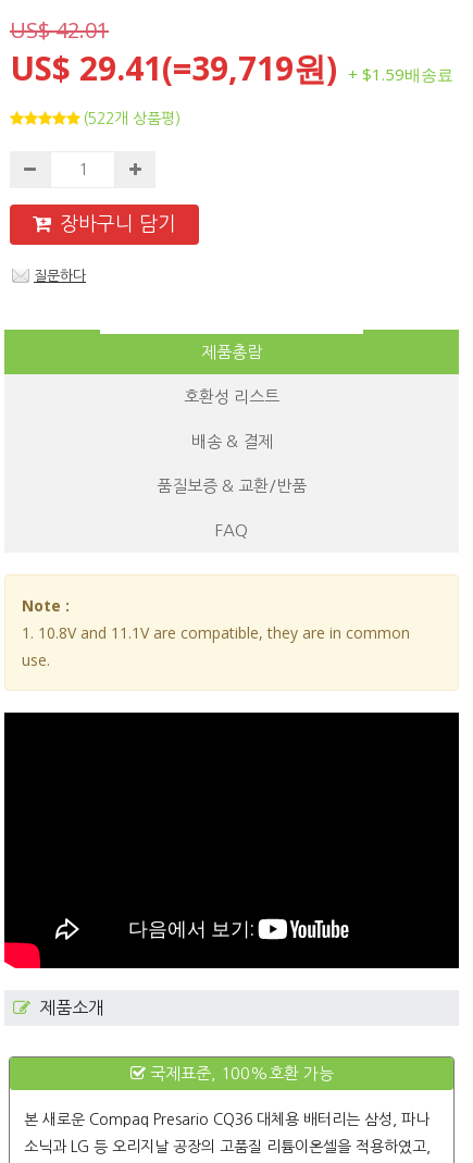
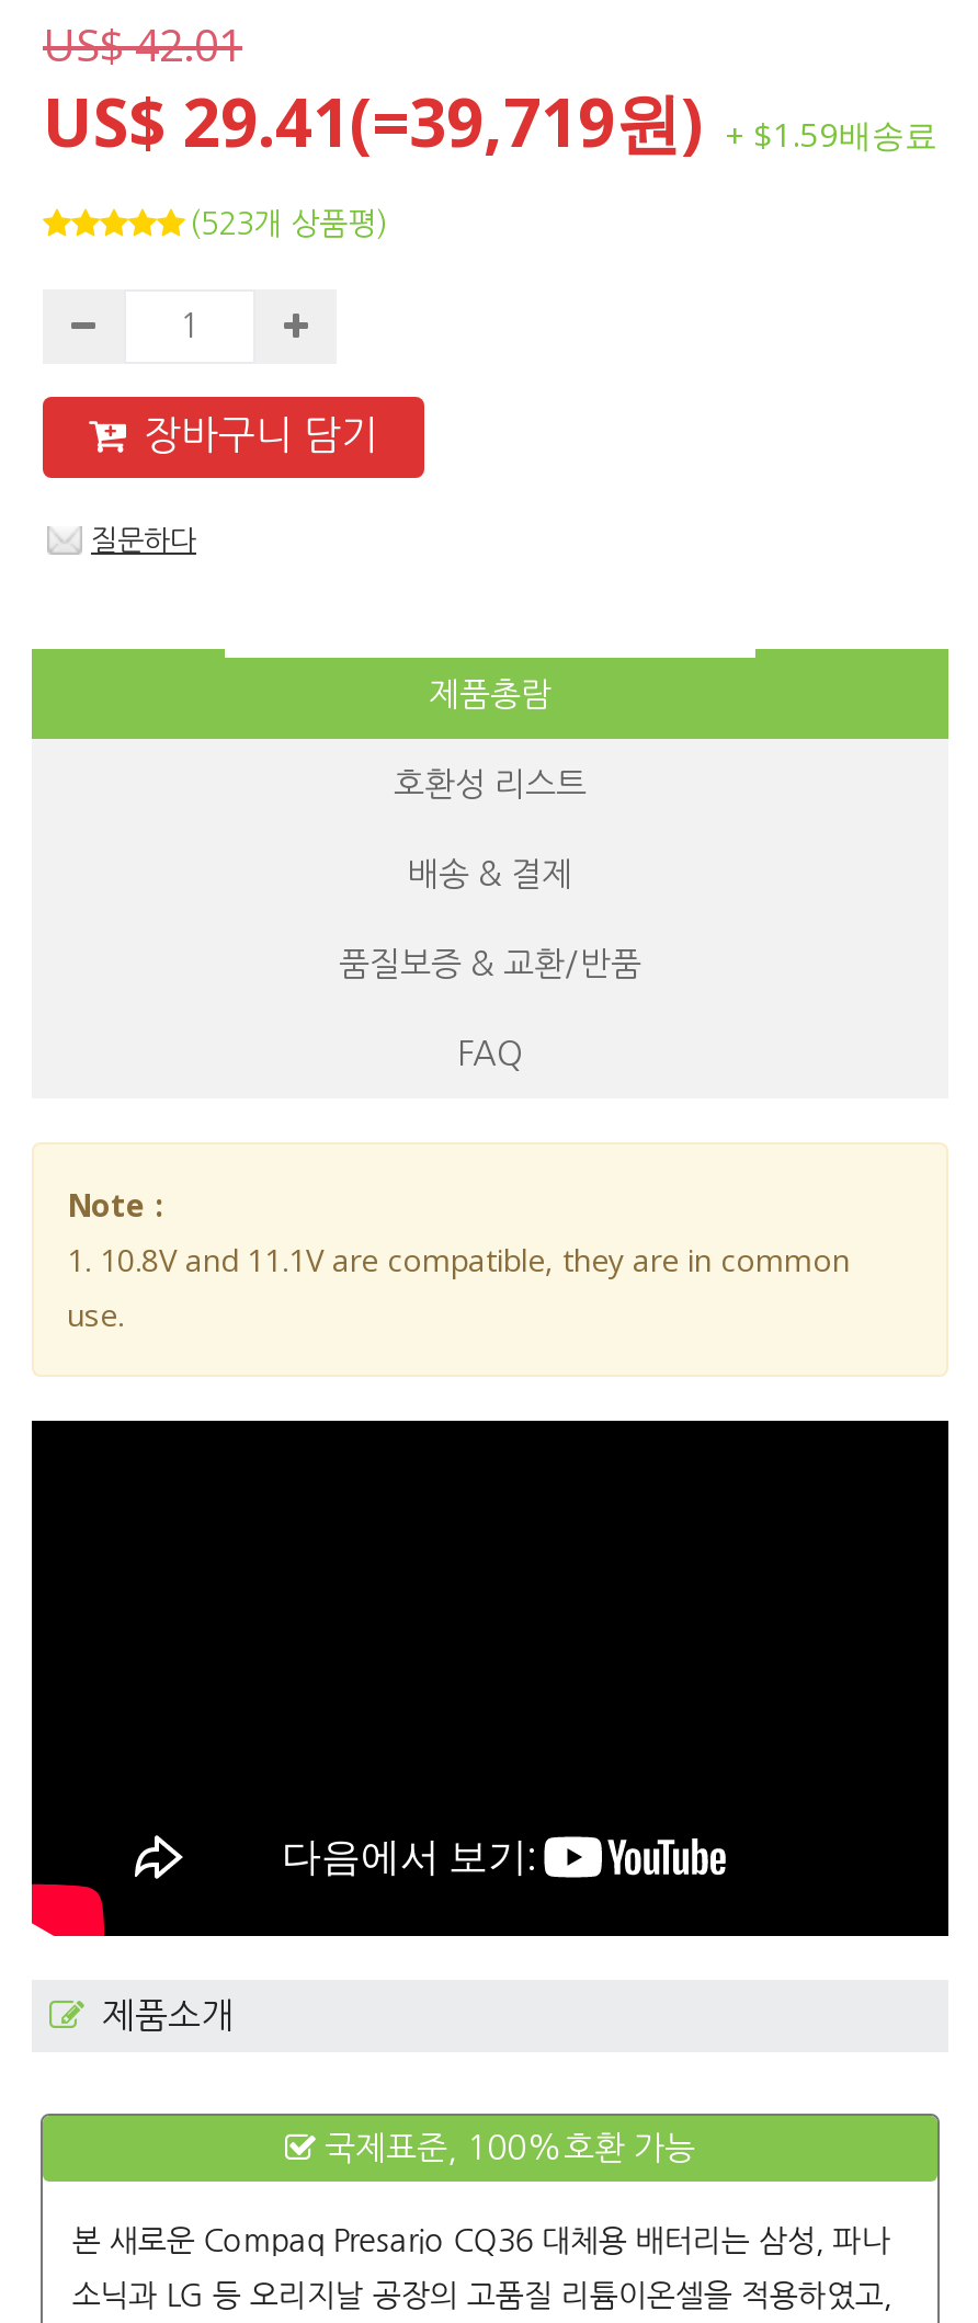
- (522개 상품평)
+ (523개 상품평)
